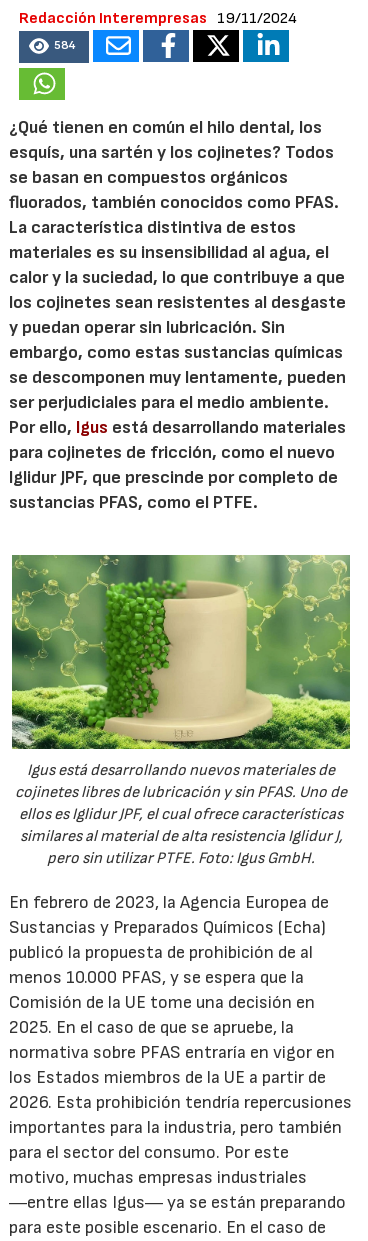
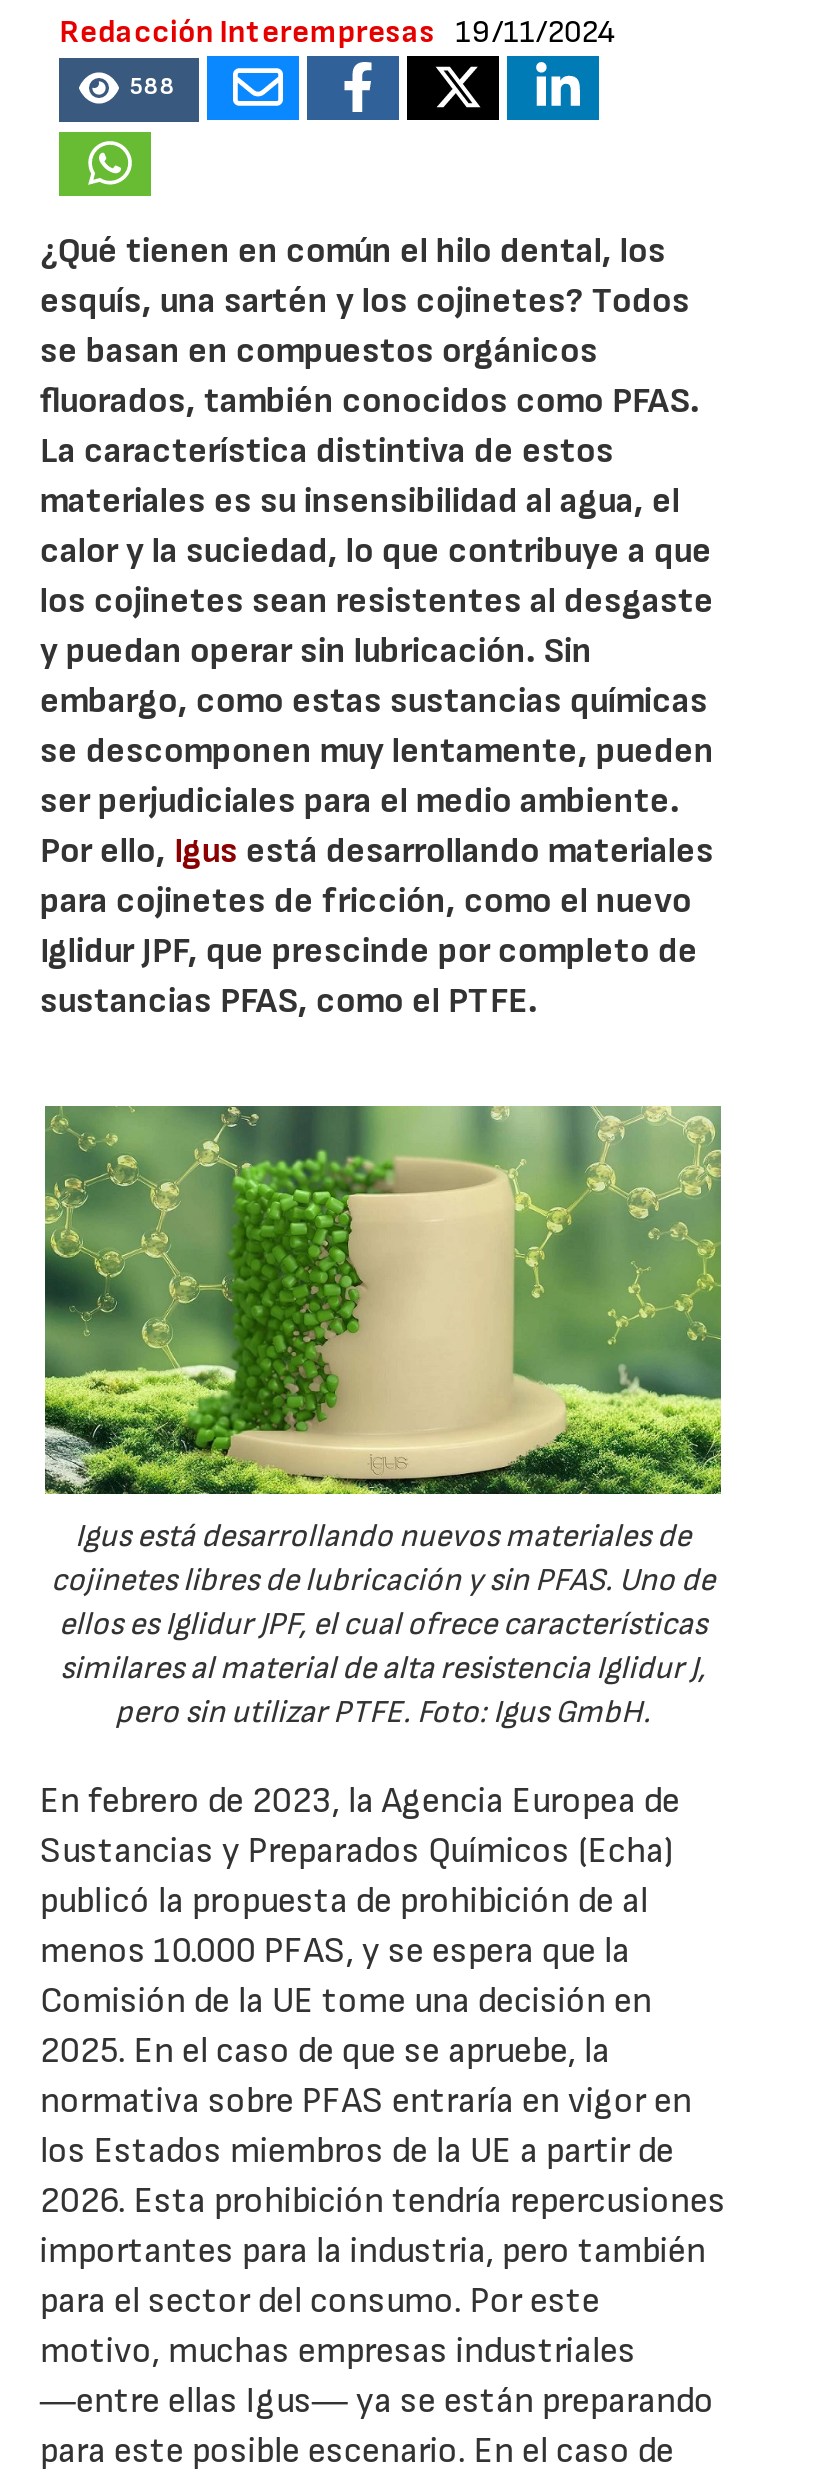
- 584
+ 588
